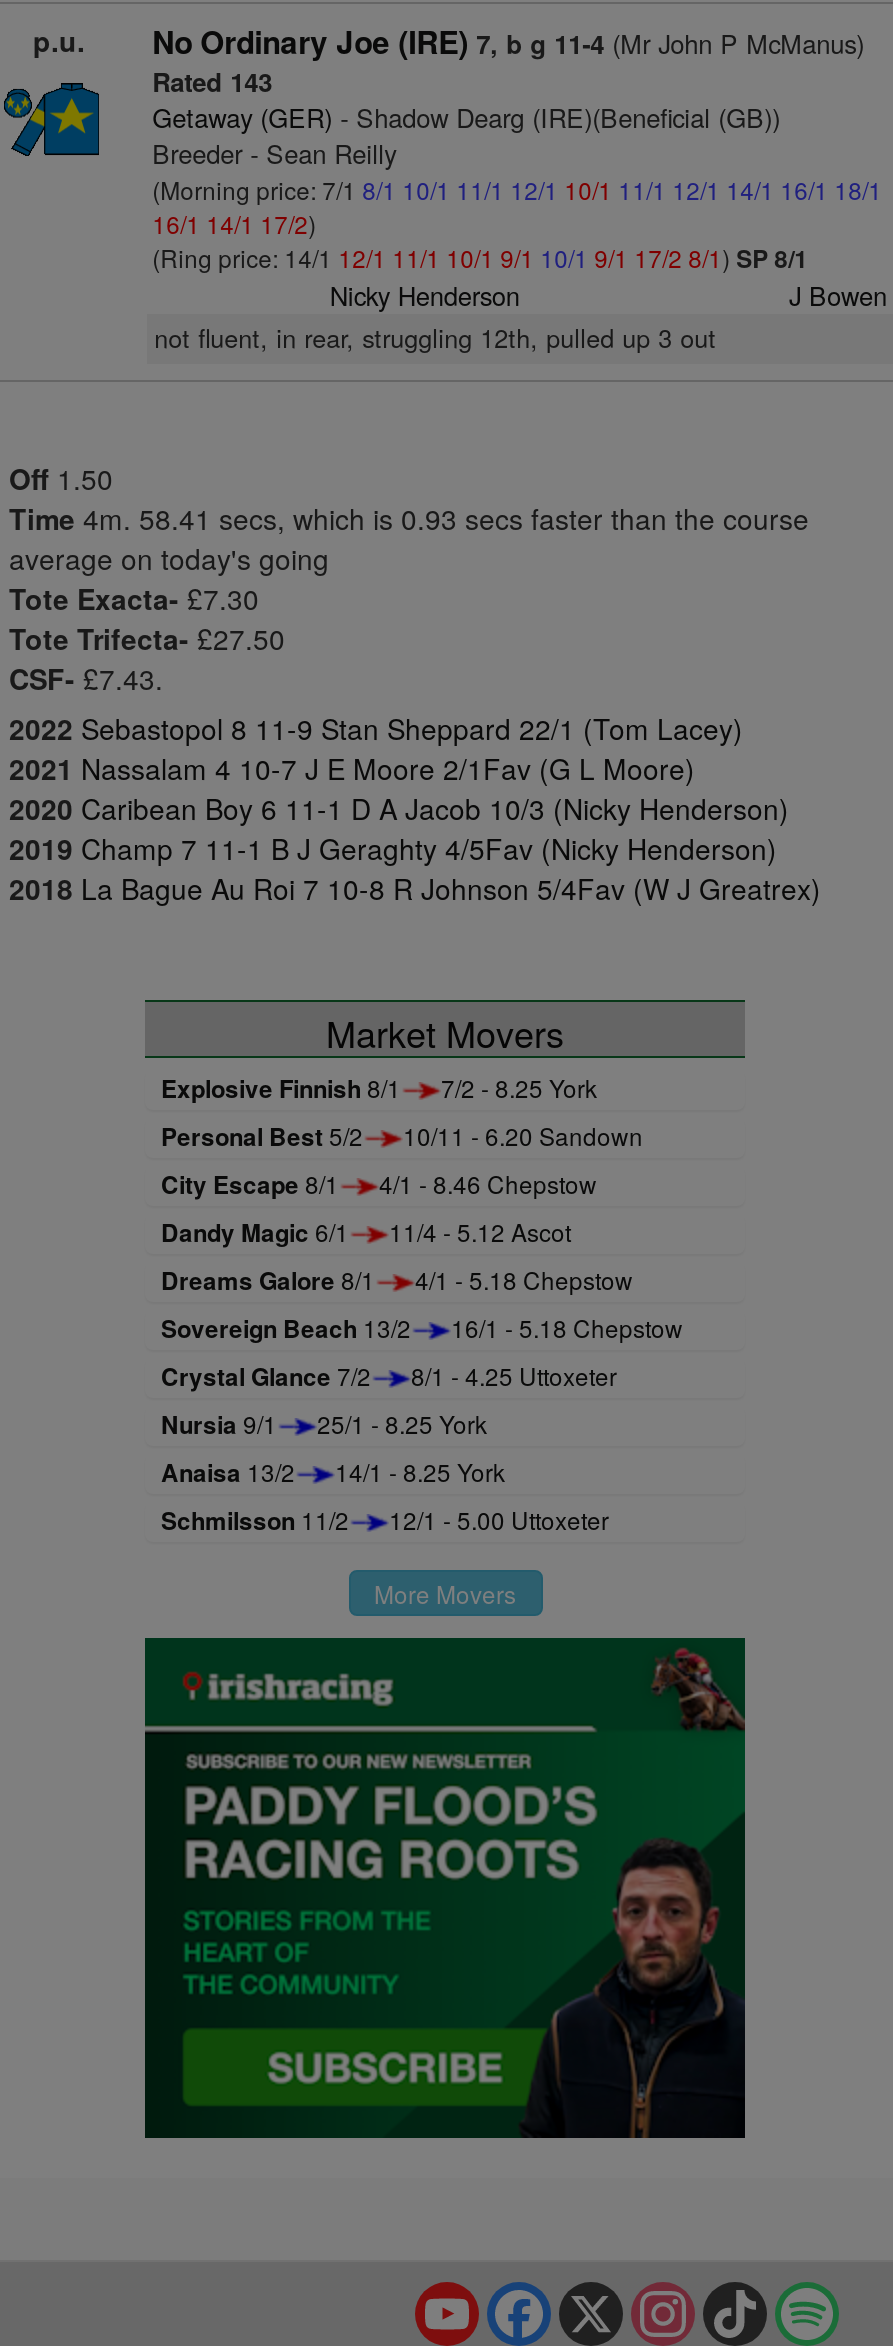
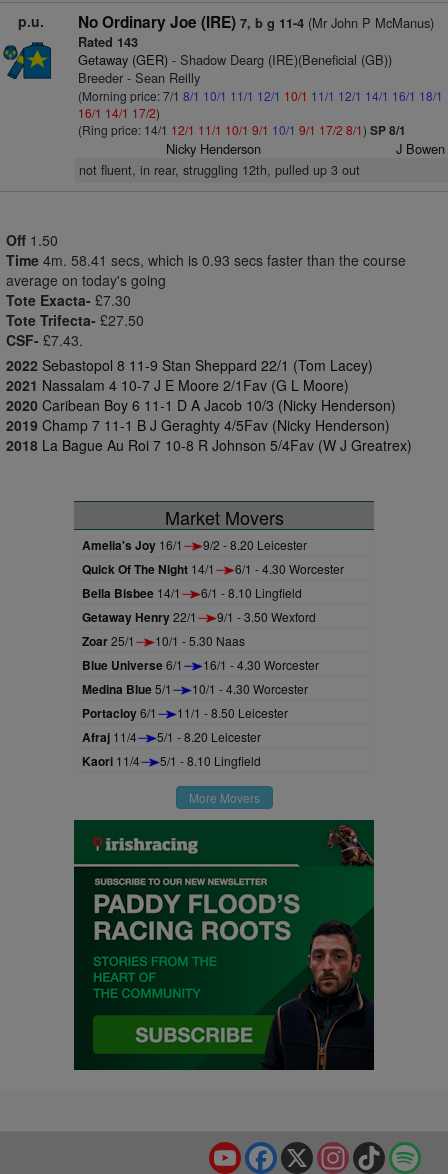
- Explosive Finnish 8/1
- 7/2 - 8.25 York
- Personal Best 5/2
- 10/11 - 6.20 Sandown
- City Escape 8/1
- 4/1 - 8.46 Chepstow
- Dandy Magic 6/1
- 11/4 - 5.12 Ascot
- Dreams Galore 8/1
- 4/1 - 5.18 Chepstow
- Sovereign Beach 13/2
- 16/1 - 5.18 Chepstow
- Crystal Glance 7/2
- 8/1 - 4.25 Uttoxeter
- Nursia 9/1
- 25/1 - 8.25 York
- Anaisa 13/2
- 14/1 - 8.25 York
- Schmilsson 11/2
- 12/1 - 5.00 Uttoxeter
+ Amelia's Joy 16/1
+ 9/2 - 8.20 Leicester
+ Quick Of The Night 14/1
+ 6/1 - 4.30 Worcester
+ Bella Bisbee 14/1
+ 6/1 - 8.10 Lingfield
+ Getaway Henry 22/1
+ 9/1 - 3.50 Wexford
+ Zoar 25/1
+ 10/1 - 5.30 Naas
+ Blue Universe 6/1
+ 16/1 - 4.30 Worcester
+ Medina Blue 5/1
+ 10/1 - 4.30 Worcester
+ Portacloy 6/1
+ 11/1 - 8.50 Leicester
+ Afraj 11/4
+ 5/1 - 8.20 Leicester
+ Kaori 11/4
+ 5/1 - 8.10 Lingfield
